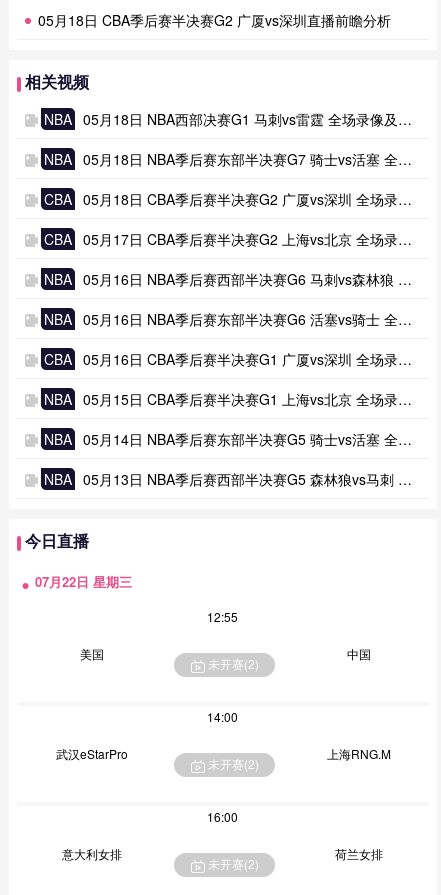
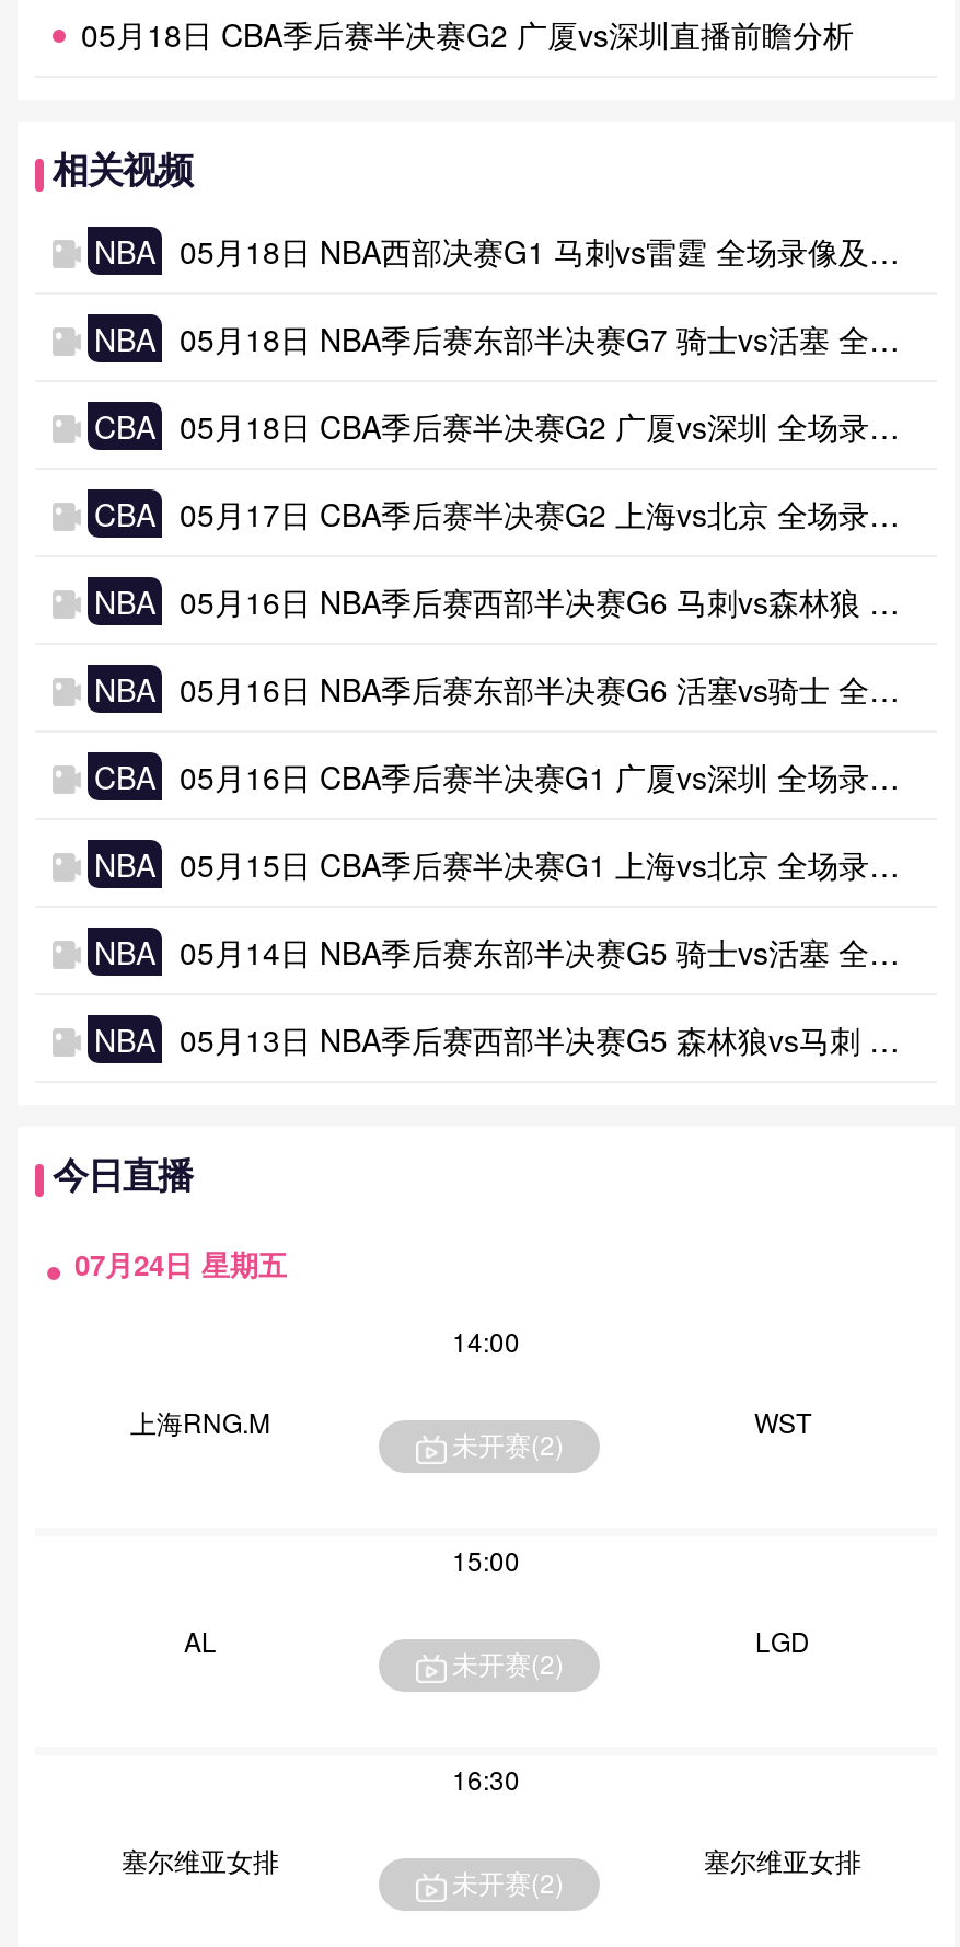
- 07月22日 星期三
+ 07月24日 星期五

- 12:55
+ 14:00

- 美国
- 中国
+ 上海RNG.M
+ WST

- 14:00
+ 15:00

- 武汉eStarPro
- 上海RNG.M
+ AL
+ LGD

- 16:00
+ 16:30

- 意大利女排
- 荷兰女排
+ 塞尔维亚女排
+ 塞尔维亚女排
